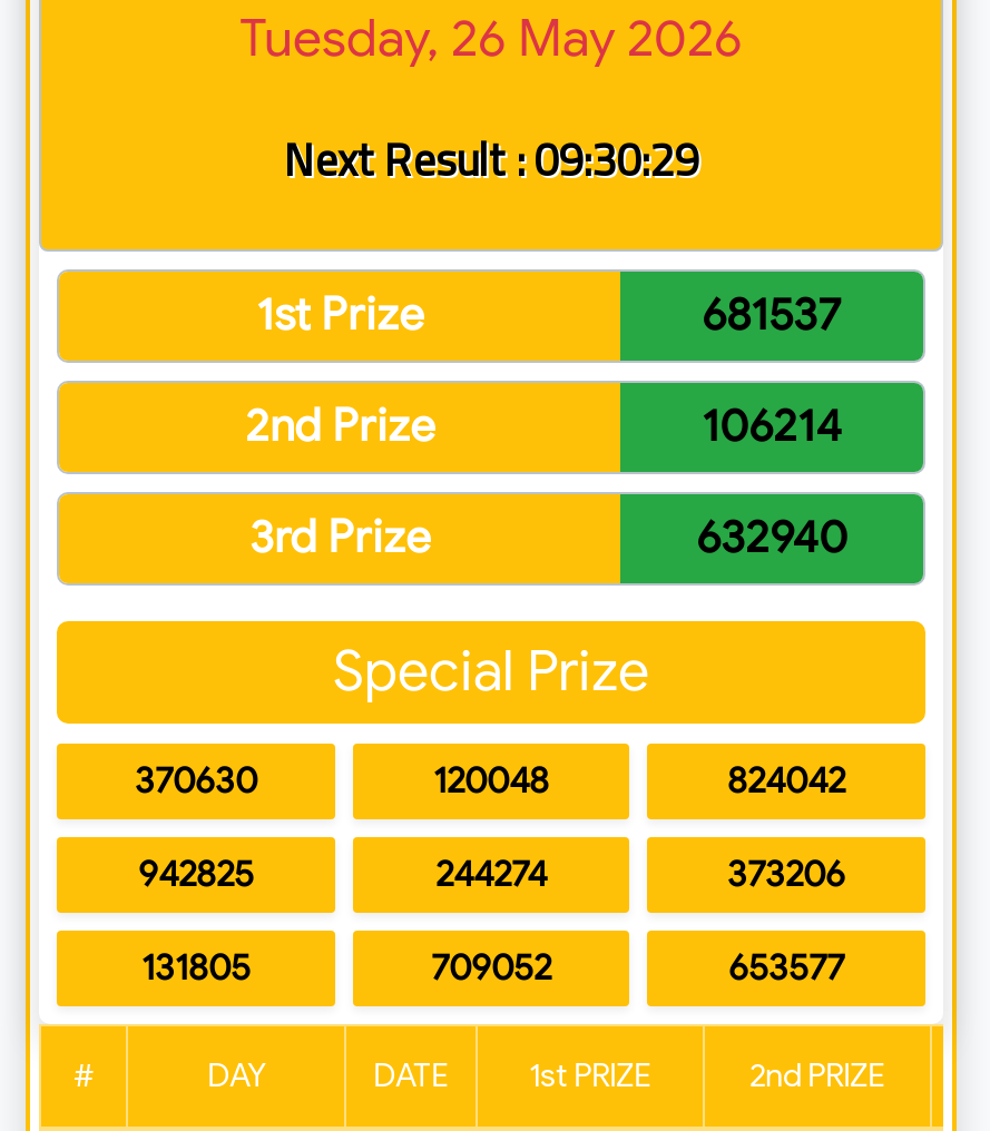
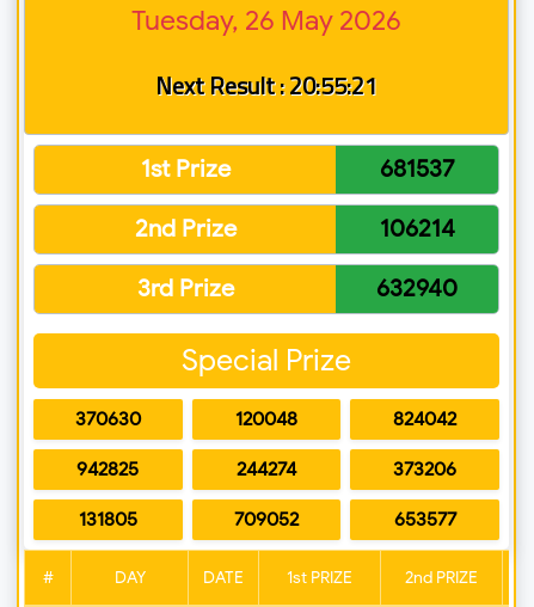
- Next Result :09:30:29
+ Next Result :20:55:21
